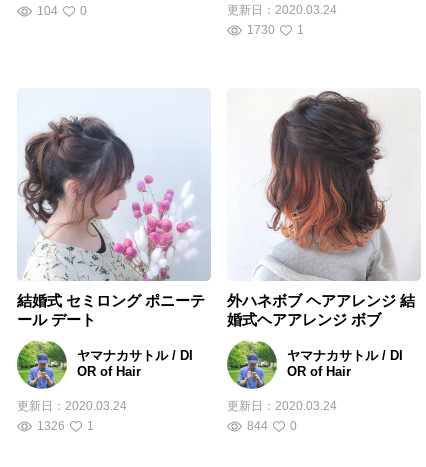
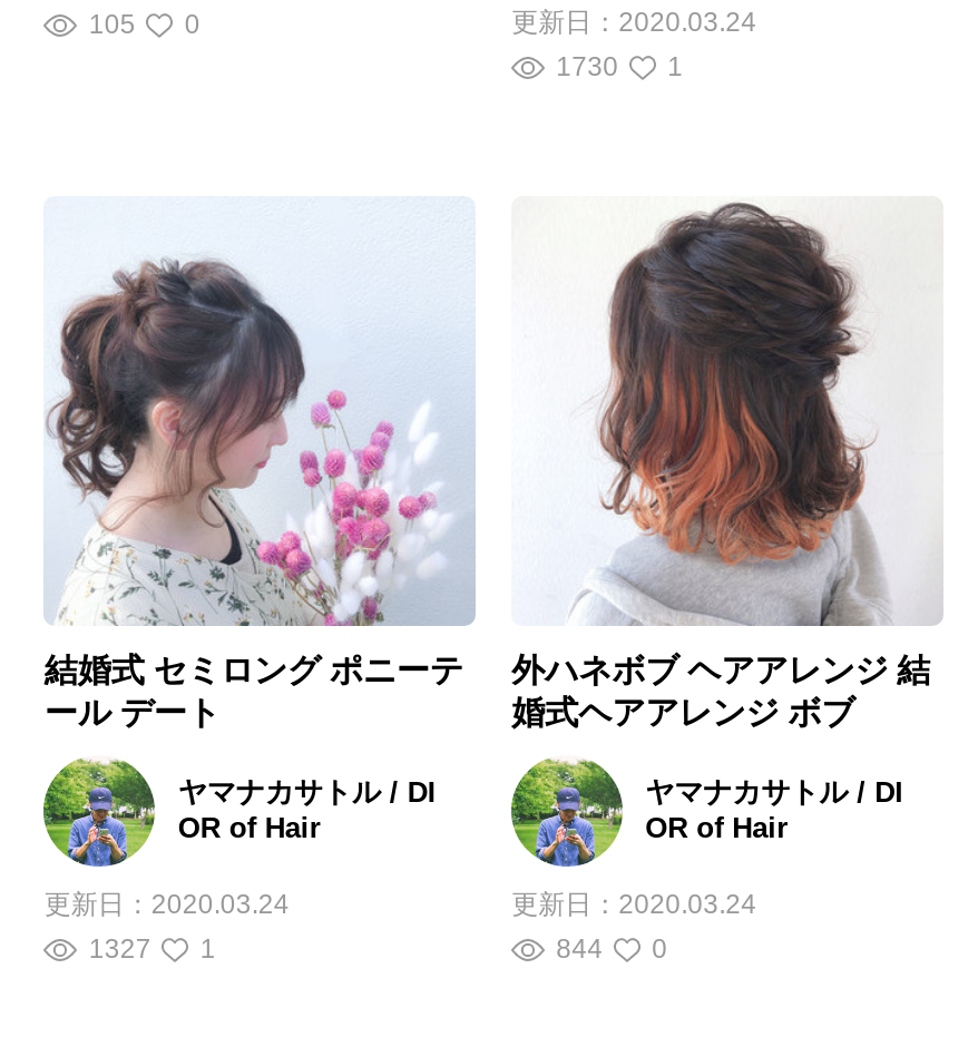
- 104 0
+ 105 0

- 1326 1
+ 1327 1
